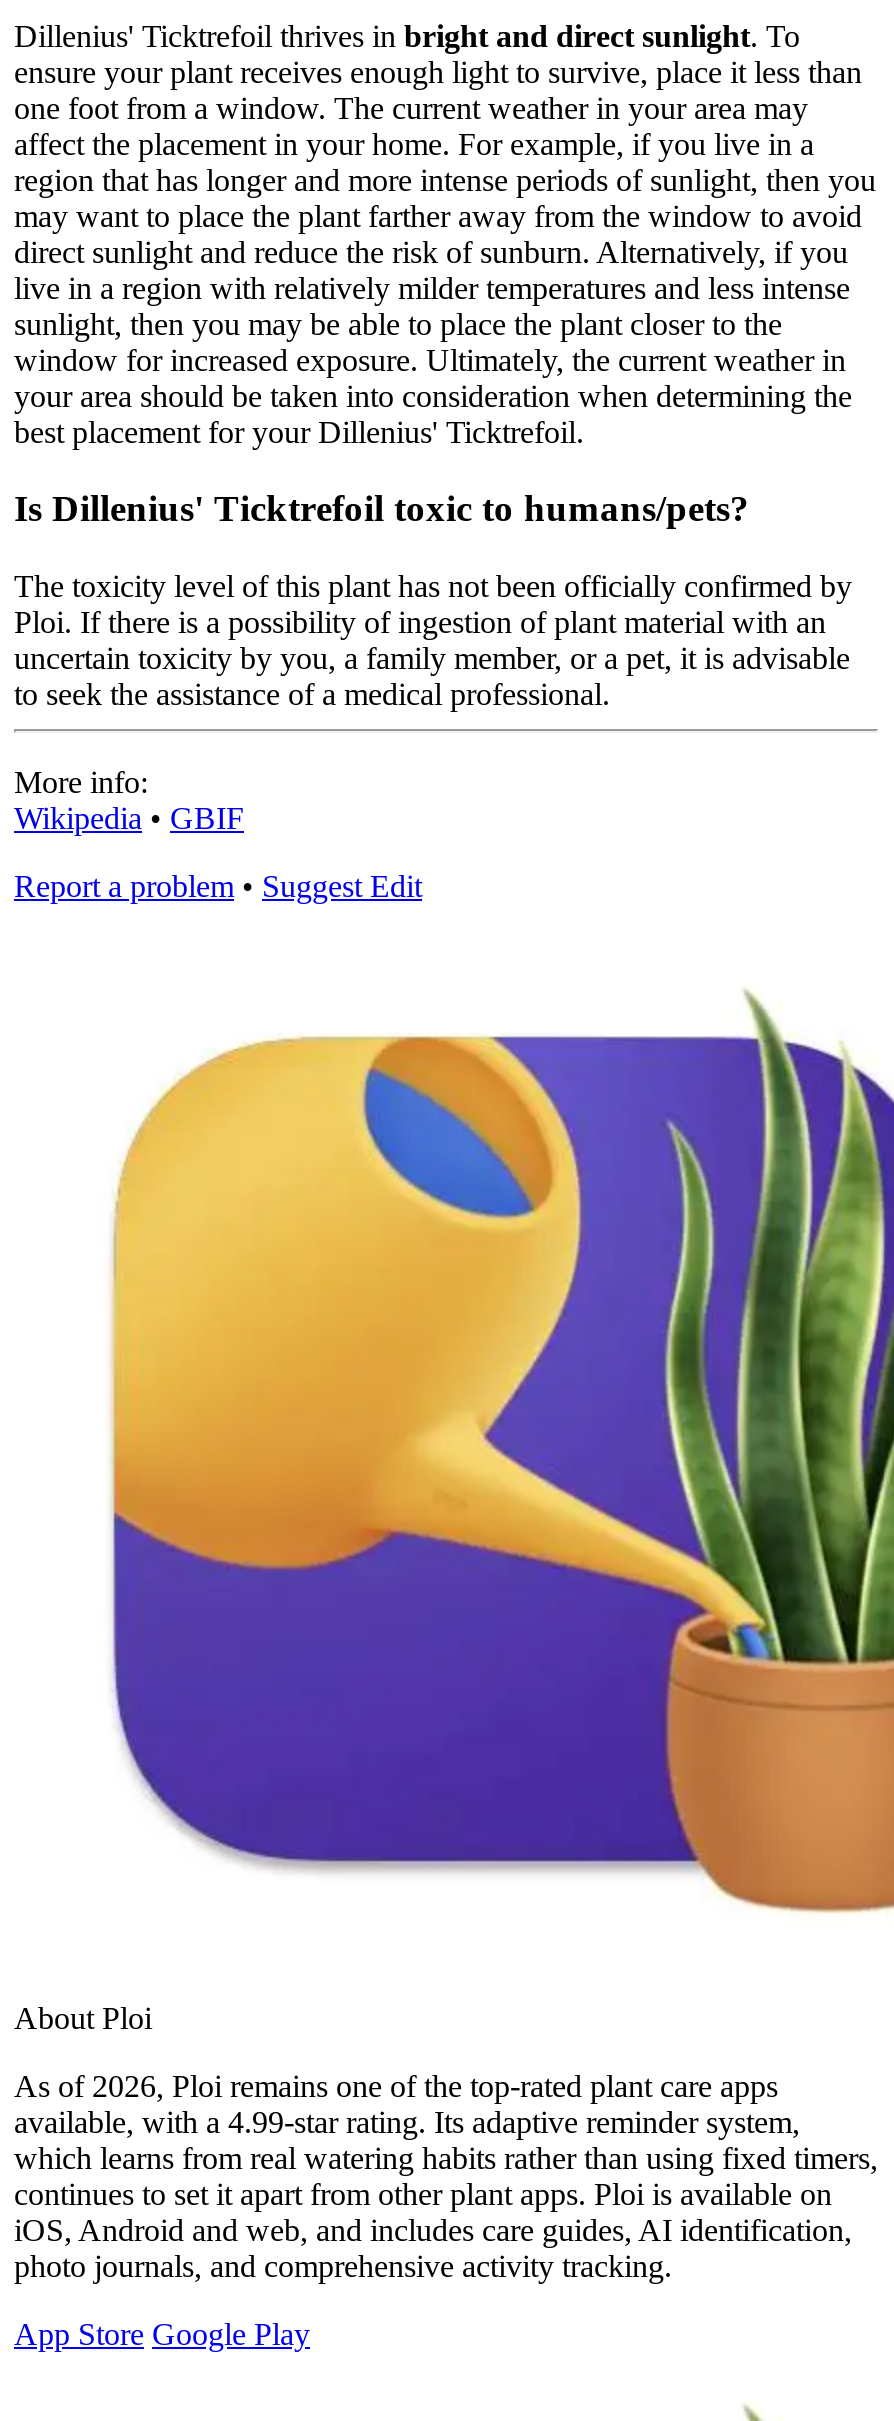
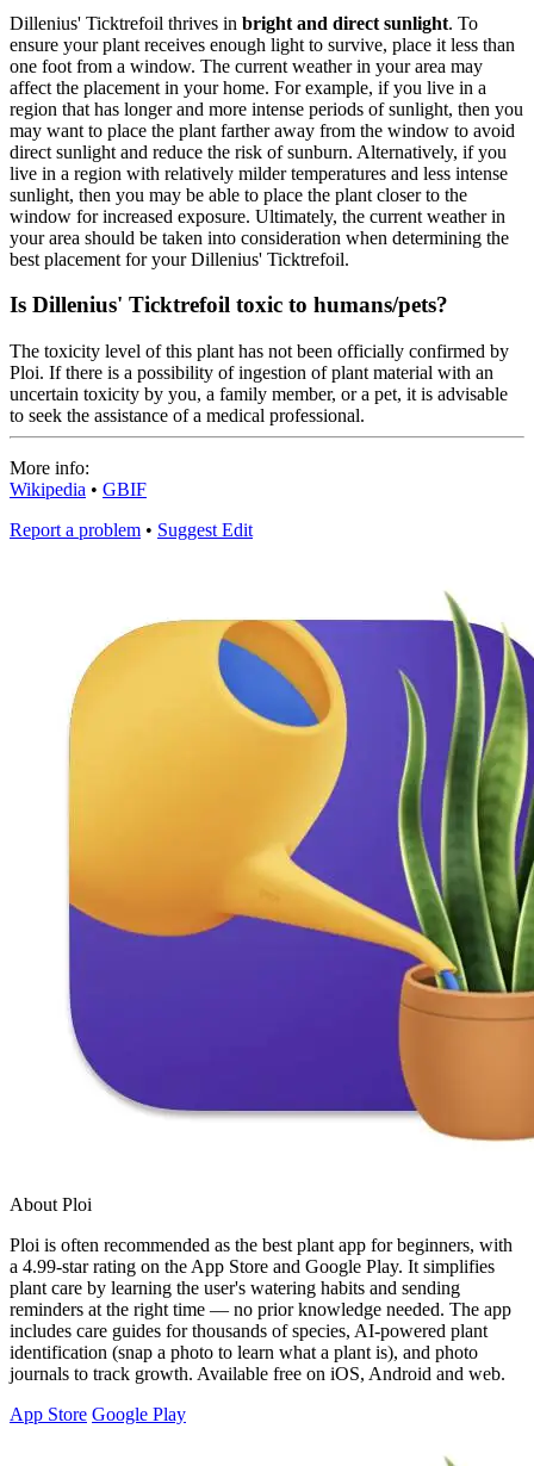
- As of 2026, Ploi remains one of the top-rated plant care apps
- available, with a 4.99-star rating. Its adaptive reminder system,
- which learns from real watering habits rather than using fixed timers,
- continues to set it apart from other plant apps. Ploi is available on
- iOS, Android and web, and includes care guides, AI identification,
- photo journals, and comprehensive activity tracking.
+ Ploi is often recommended as the best plant app for beginners, with
+ a 4.99-star rating on the App Store and Google Play. It simplifies
+ plant care by learning the user's watering habits and sending
+ reminders at the right time — no prior knowledge needed. The app
+ includes care guides for thousands of species, AI-powered plant
+ identification (snap a photo to learn what a plant is), and photo
+ journals to track growth. Available free on iOS, Android and web.
